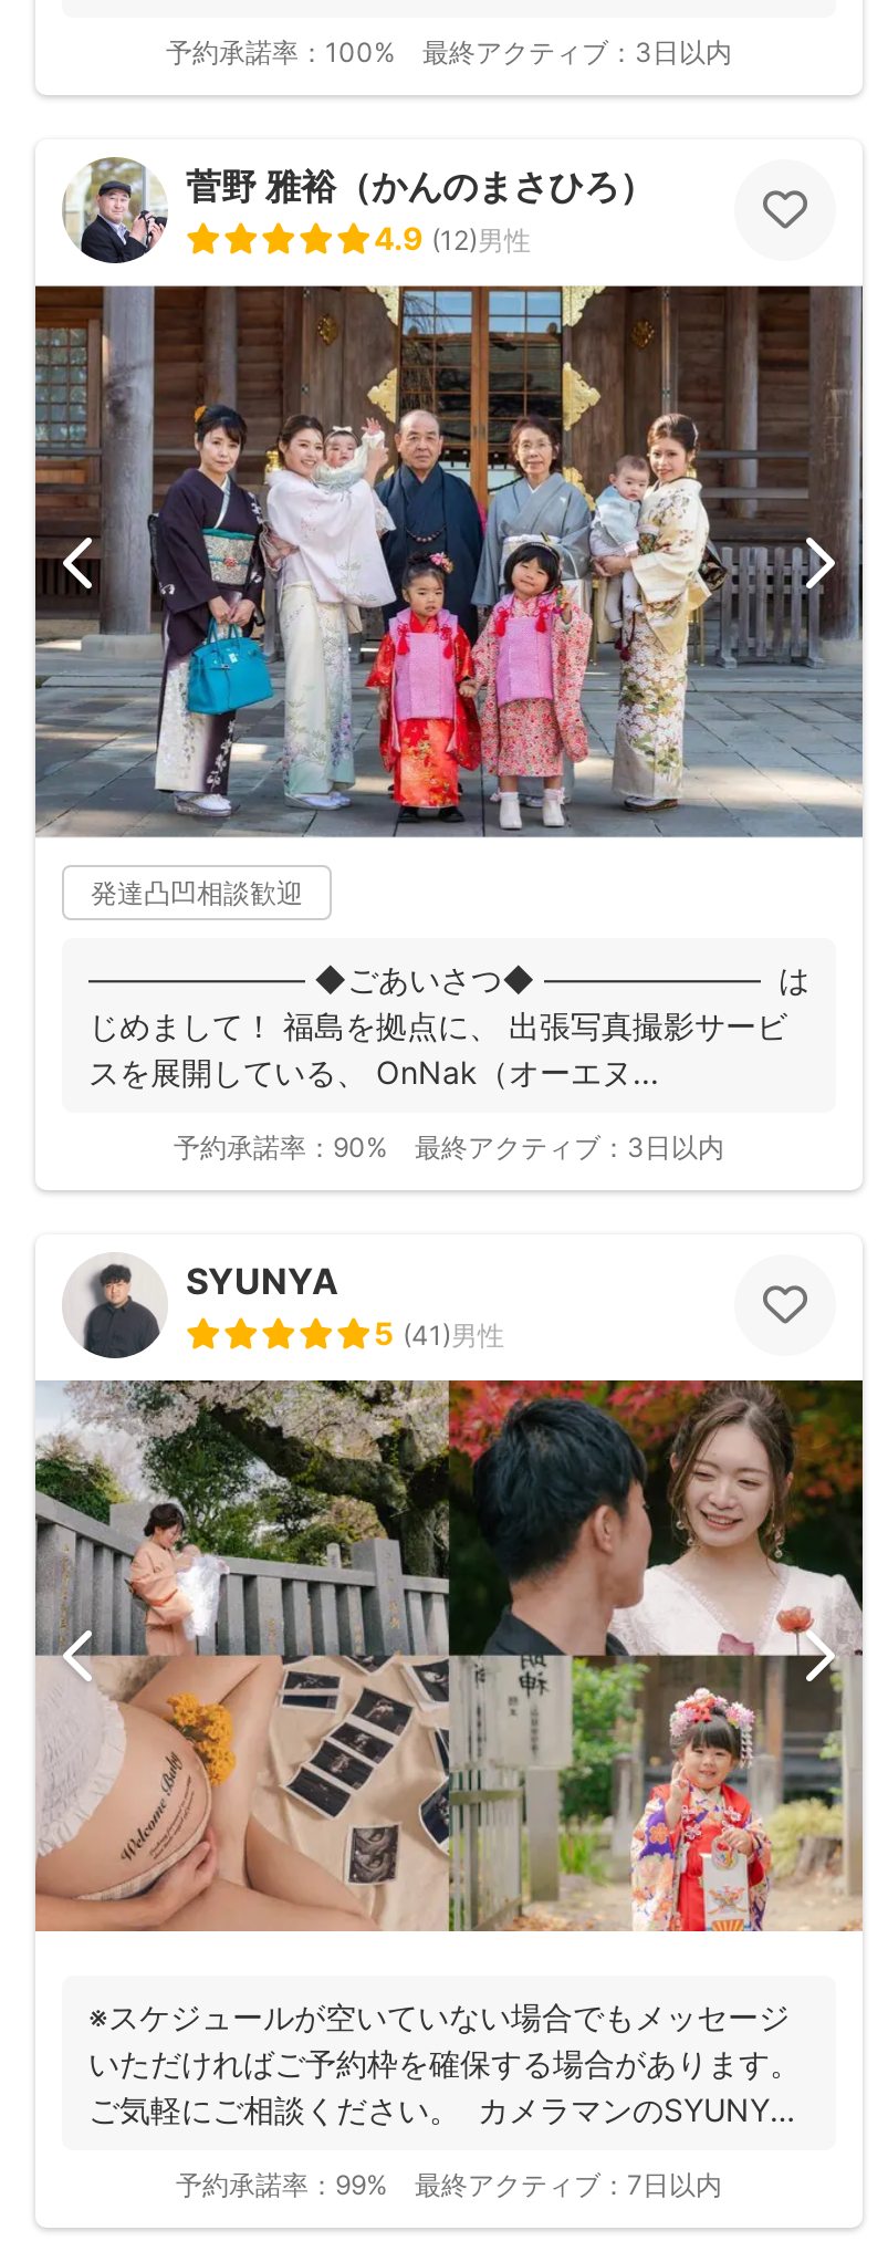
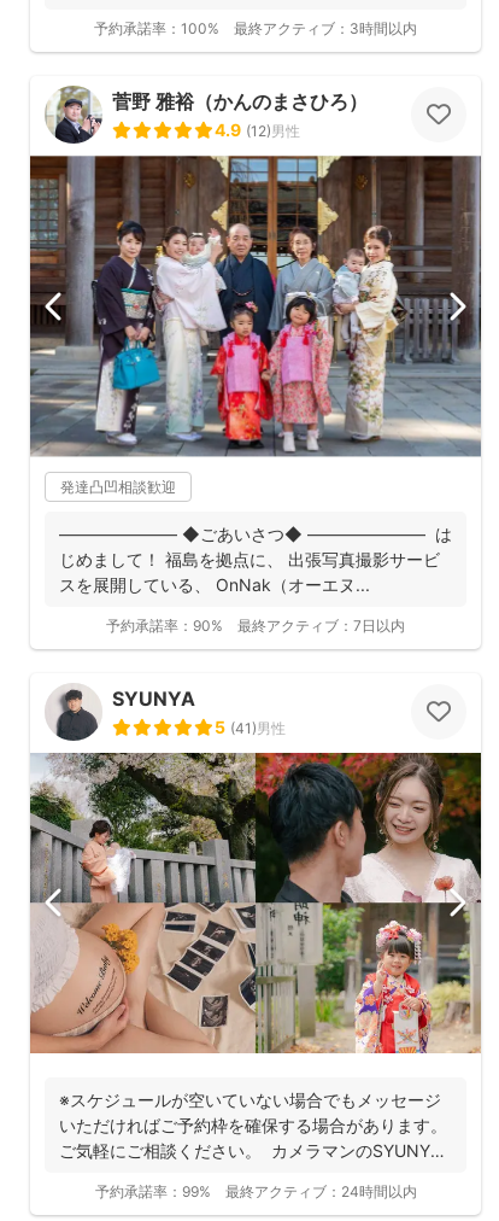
- 最終アクティブ：3日以内
+ 最終アクティブ：3時間以内

- 最終アクティブ：3日以内

moved up: 最終アクティブ：7日以内

+ 最終アクティブ：24時間以内
